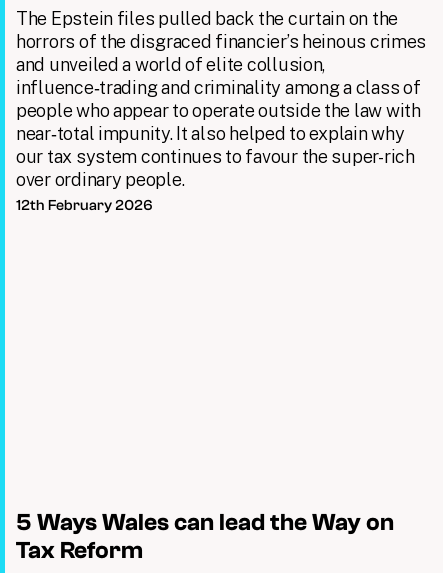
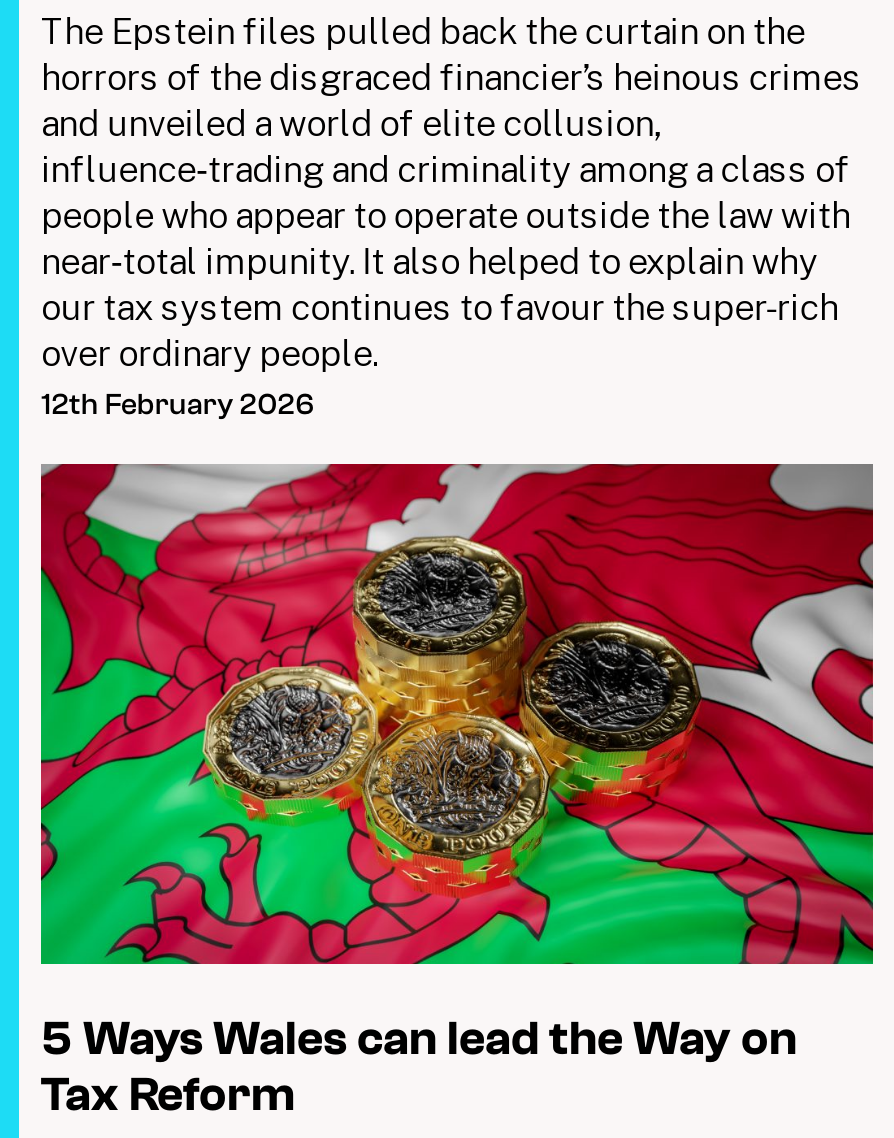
+ [image]
